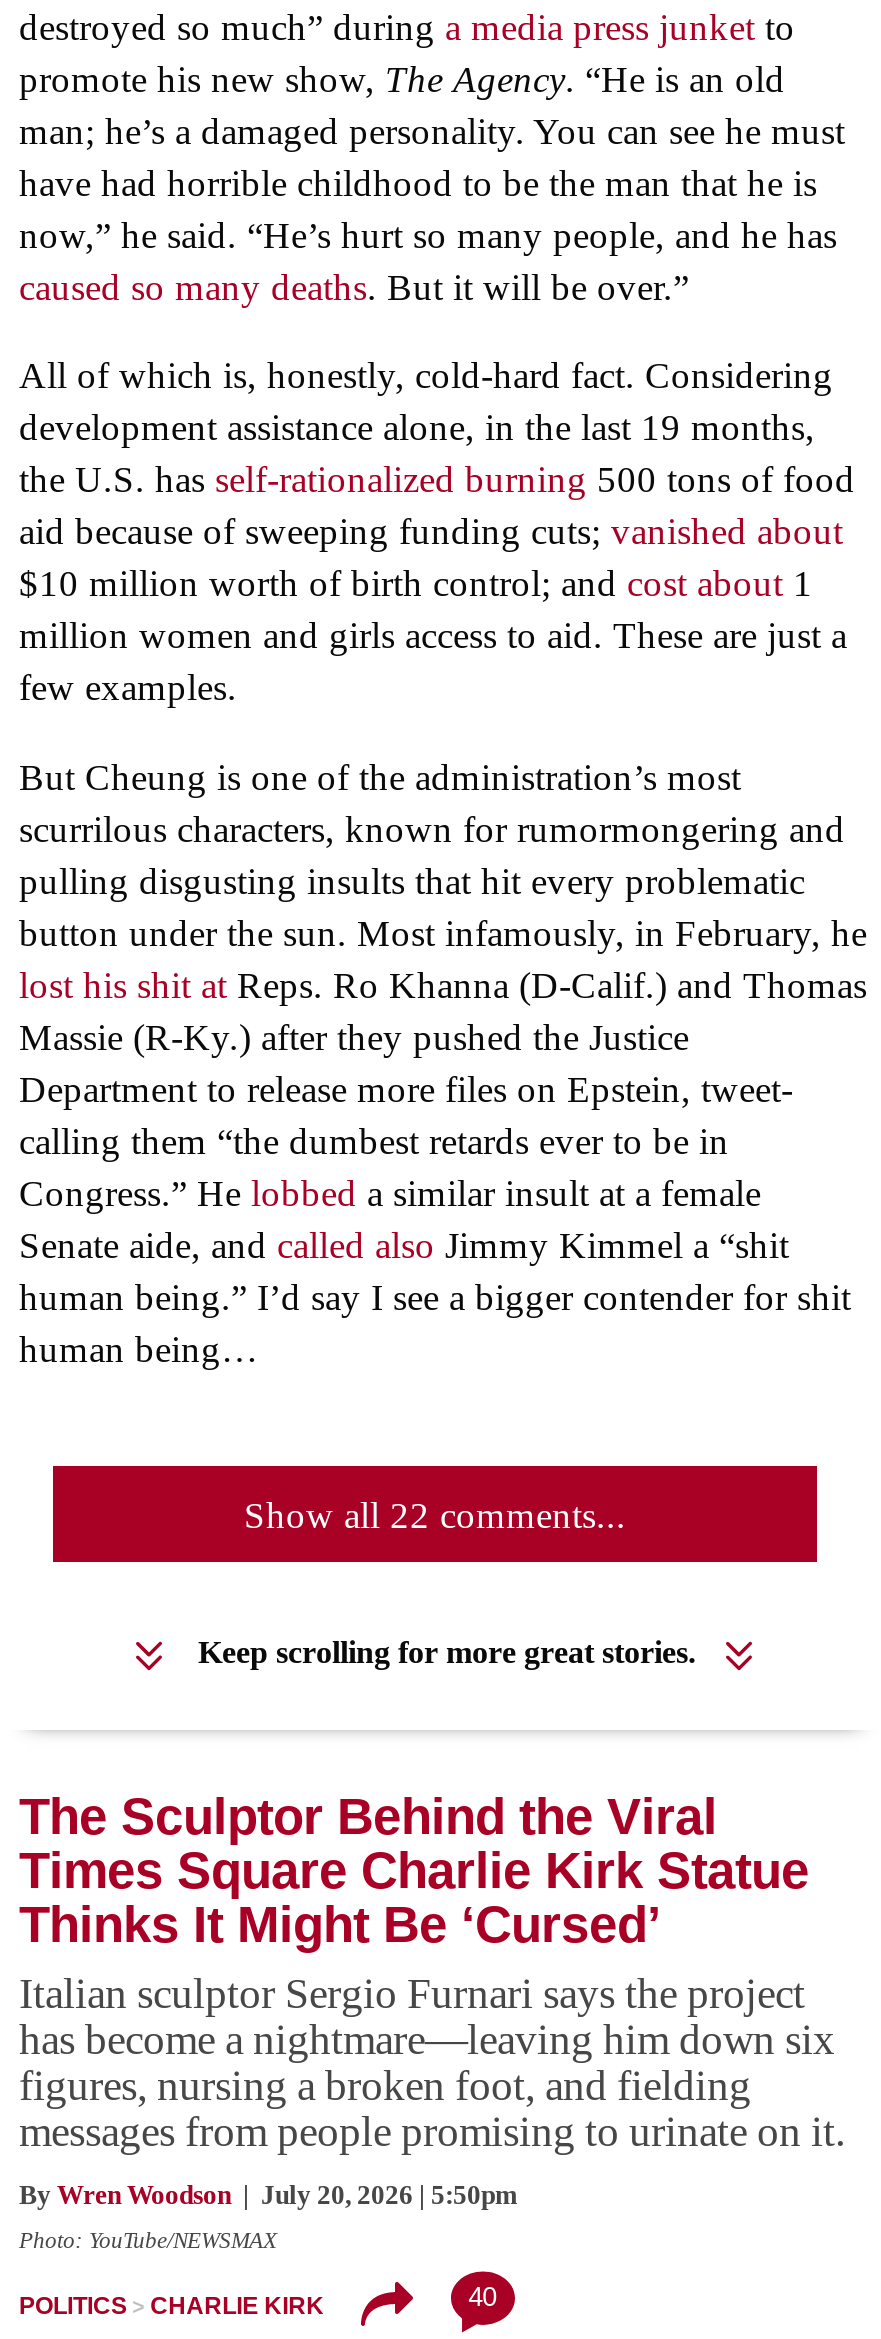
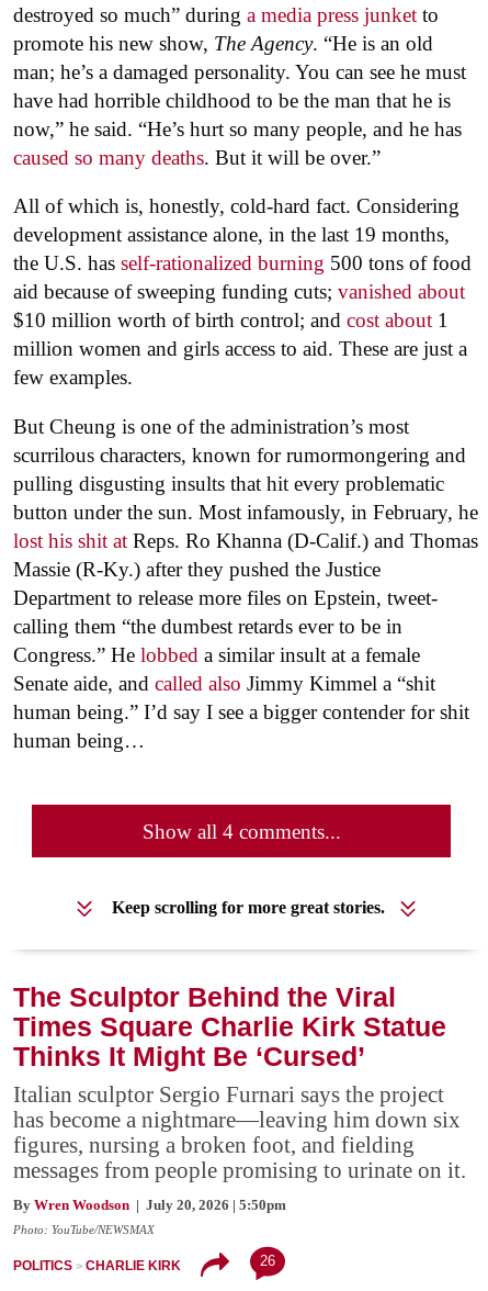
- Show all 22 comments...
+ Show all 4 comments...

- 40
+ 26
